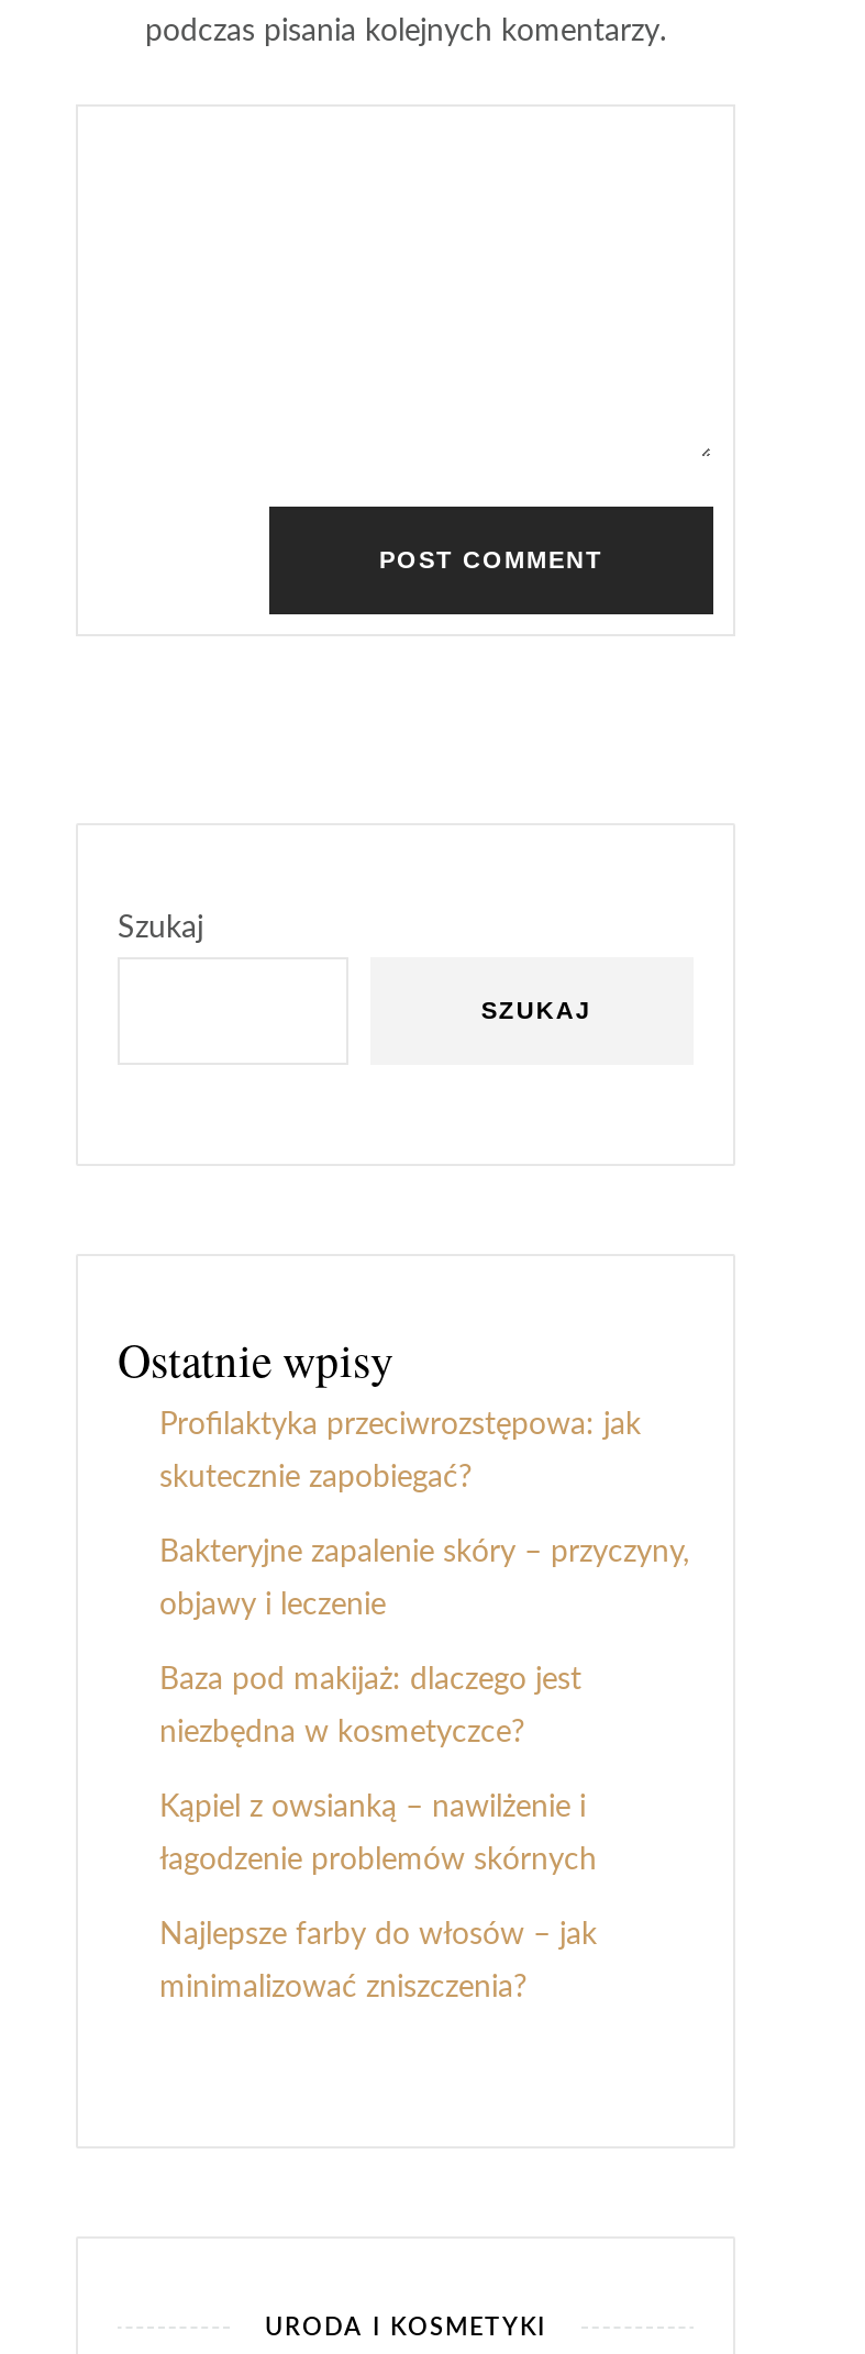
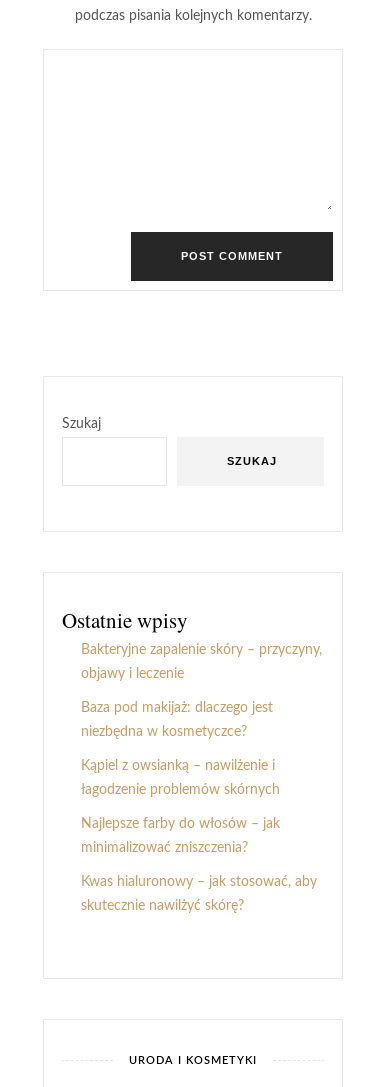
- Profilaktyka przeciwrozstępowa: jak
- skutecznie zapobiegać?

moved up: Bakteryjne zapalenie skóry – przyczyny, | objawy i leczenie | Baza pod makijaż: dlaczego jest | niezbędna w kosmetyczce? | Kąpiel z owsianką – nawilżenie i | łagodzenie problemów skórnych | Najlepsze farby do włosów – jak | minimalizować zniszczenia?

+ Kwas hialuronowy – jak stosować, aby
+ skutecznie nawilżyć skórę?
